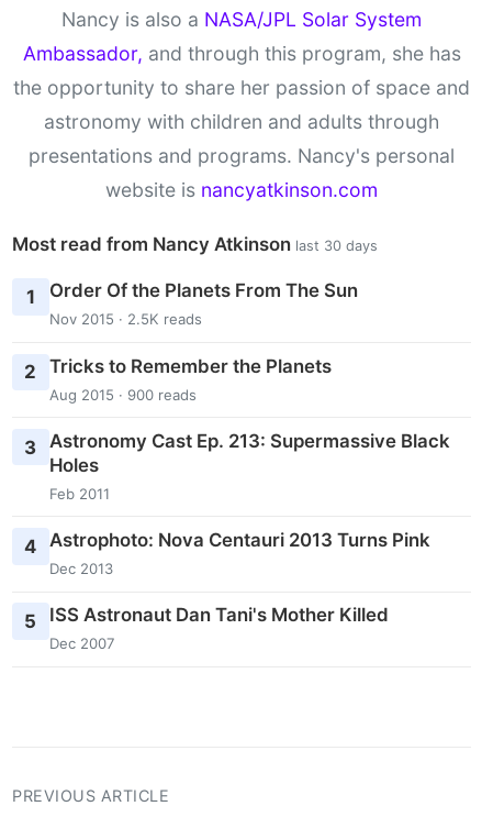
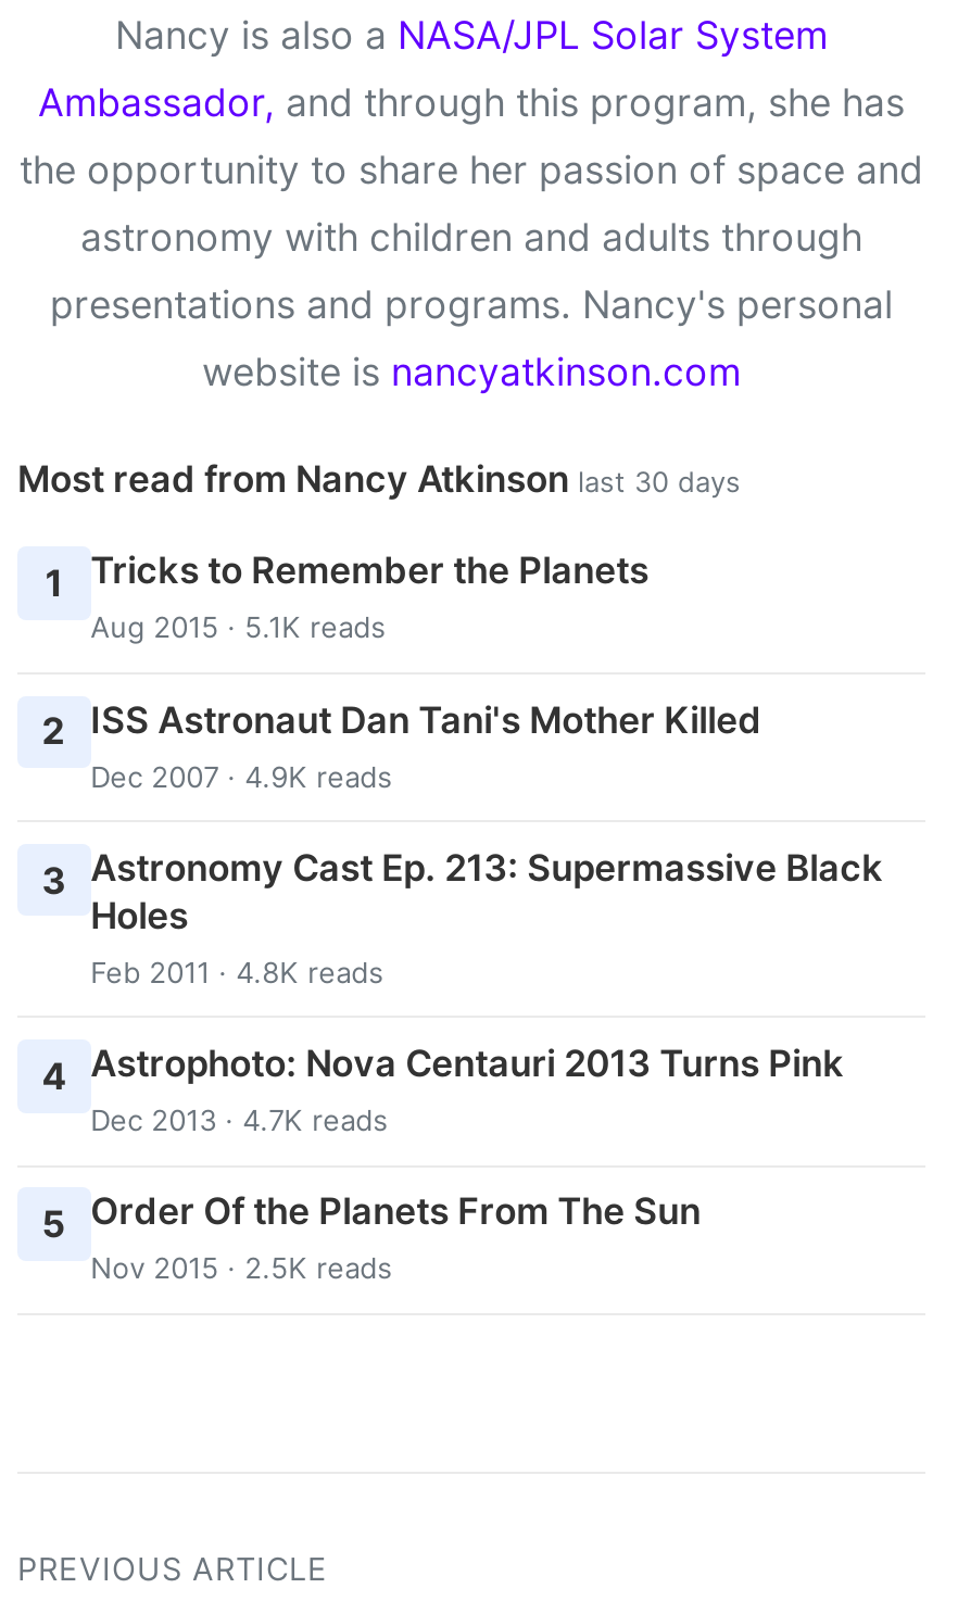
- Order Of the Planets From The Sun
- Nov 2015 · 2.5K reads
+ Tricks to Remember the Planets
+ Aug 2015 · 5.1K reads

- 2 Tricks to Remember the Planets
- Aug 2015 · 900 reads
+ 2 ISS Astronaut Dan Tani's Mother Killed
+ Dec 2007 · 4.9K reads

- Feb 2011
+ Feb 2011 · 4.8K reads

- Dec 2013
+ Dec 2013 · 4.7K reads

- 5 ISS Astronaut Dan Tani's Mother Killed
- Dec 2007
+ 5 Order Of the Planets From The Sun
+ Nov 2015 · 2.5K reads
